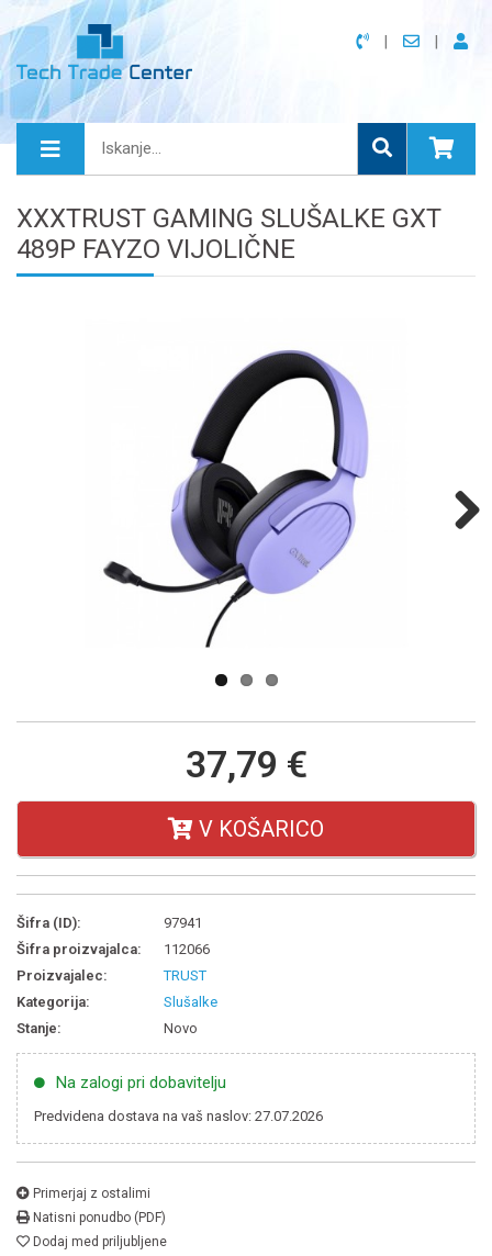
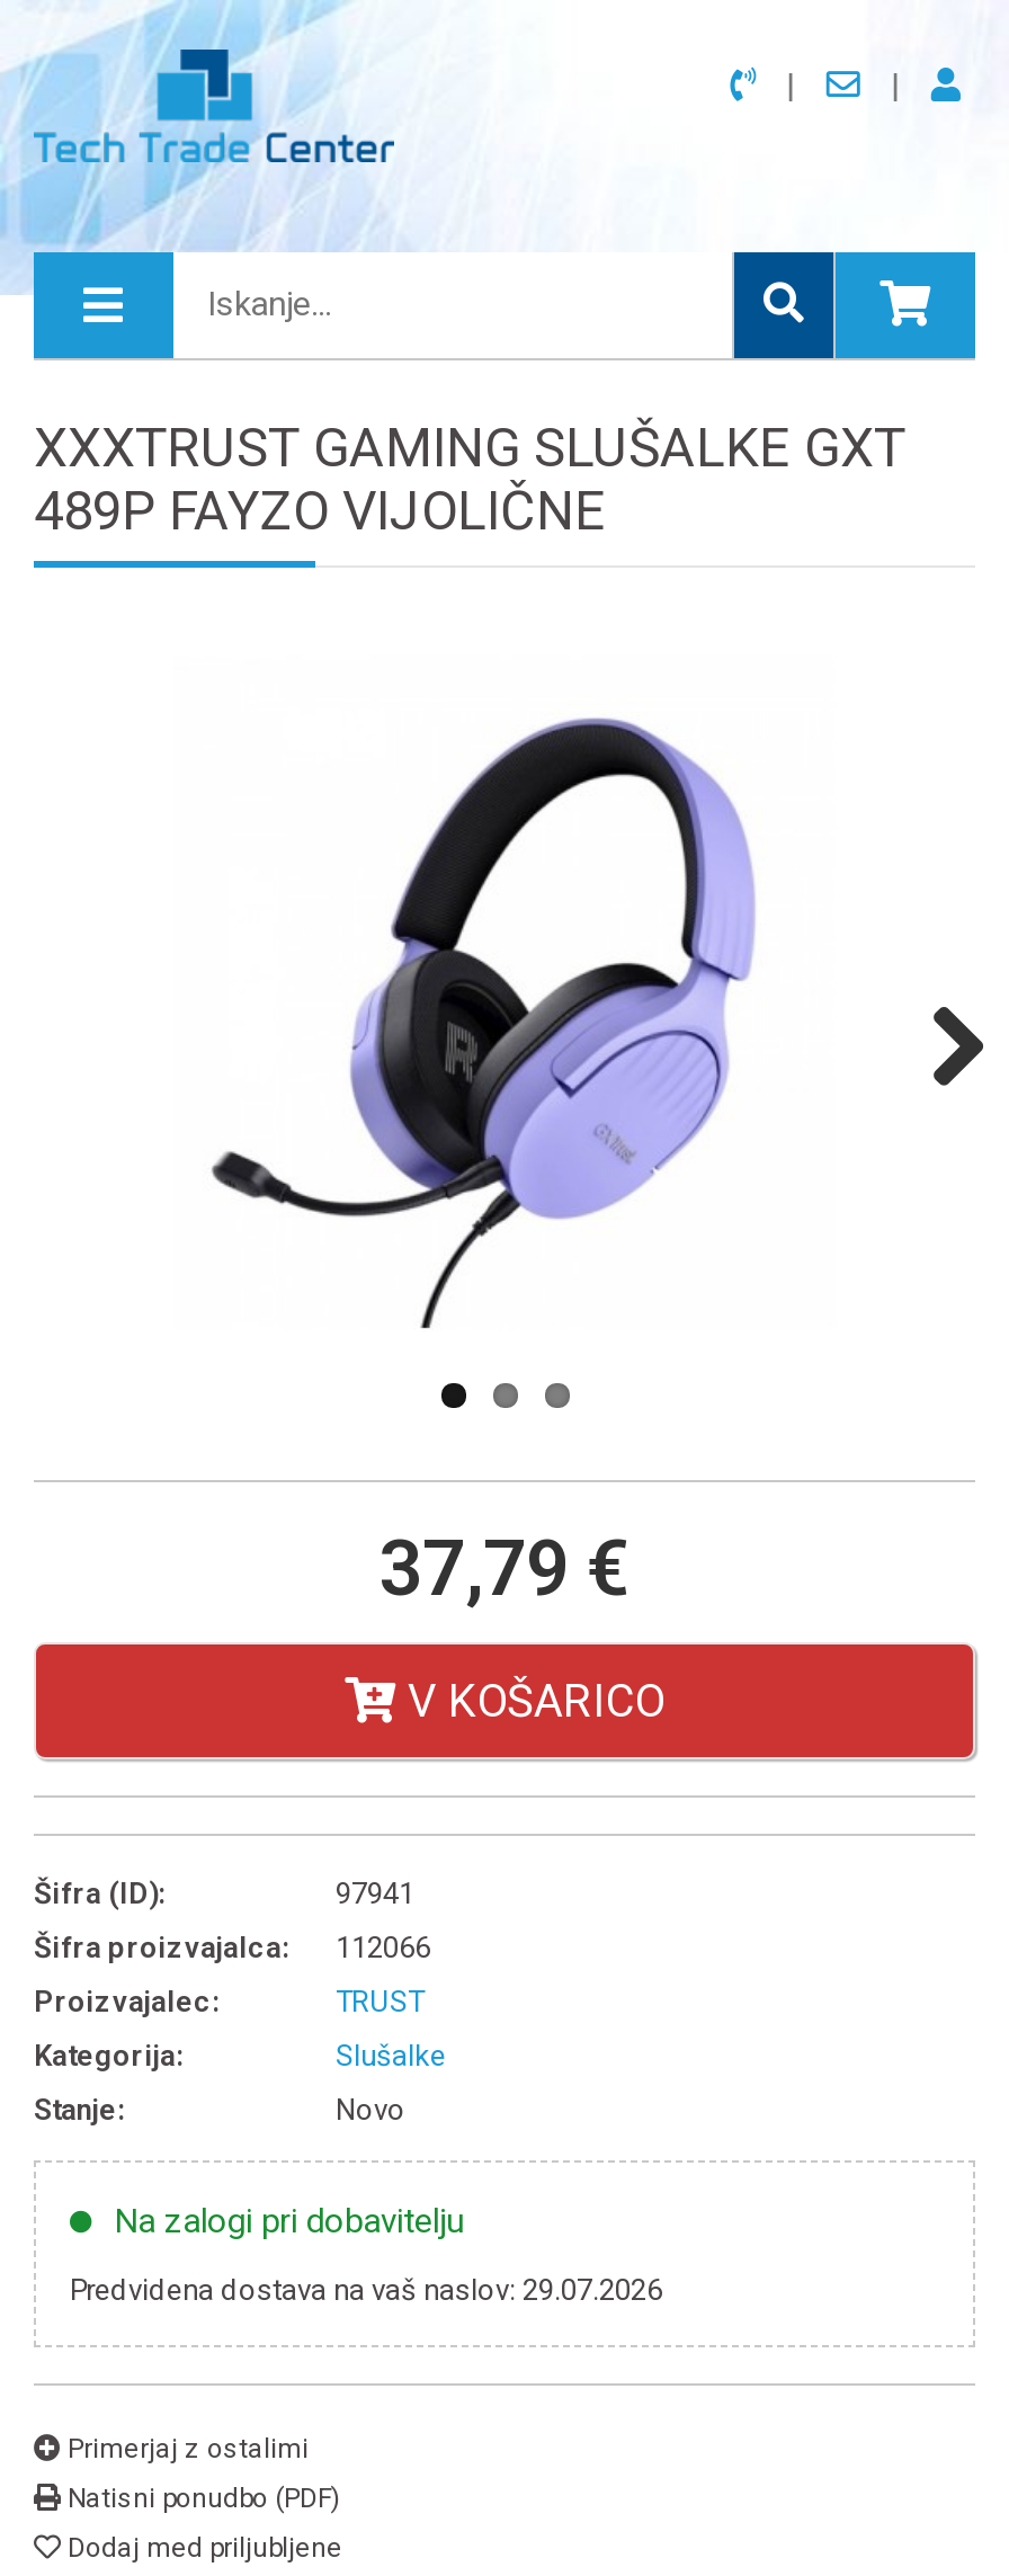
- Predvidena dostava na vaš naslov: 27.07.2026
+ Predvidena dostava na vaš naslov: 29.07.2026
